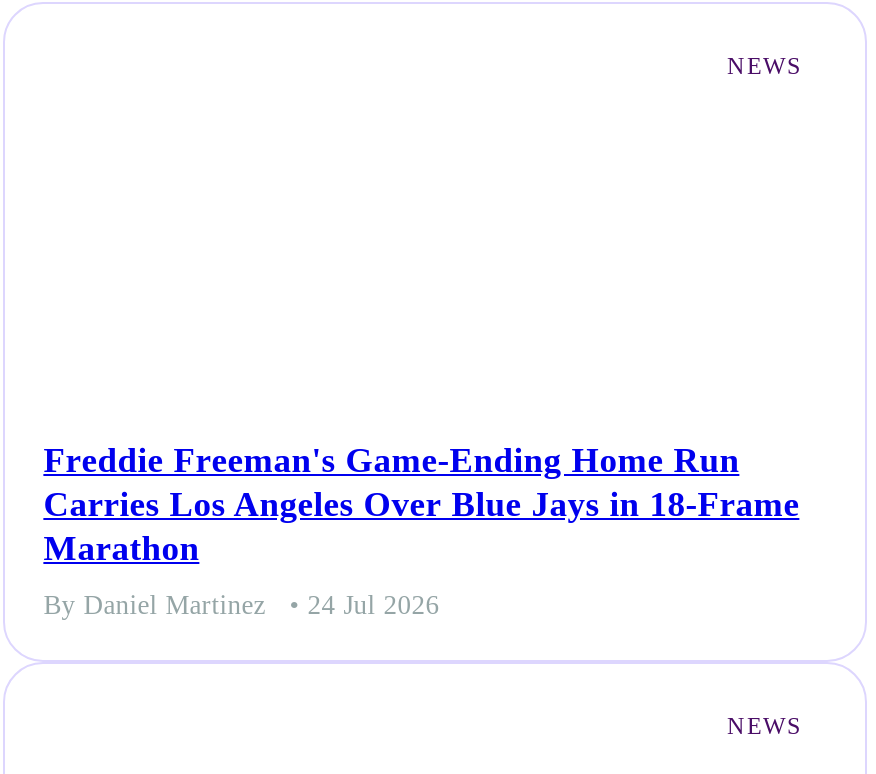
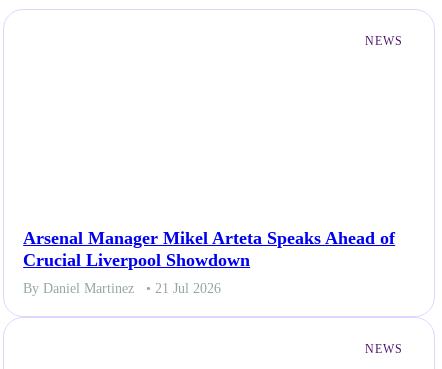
- Freddie Freeman's Game-Ending Home Run
- Carries Los Angeles Over Blue Jays in 18-Frame
- Marathon
+ Arsenal Manager Mikel Arteta Speaks Ahead of
+ Crucial Liverpool Showdown

- By Daniel Martinez • 24 Jul 2026
+ By Daniel Martinez • 21 Jul 2026
